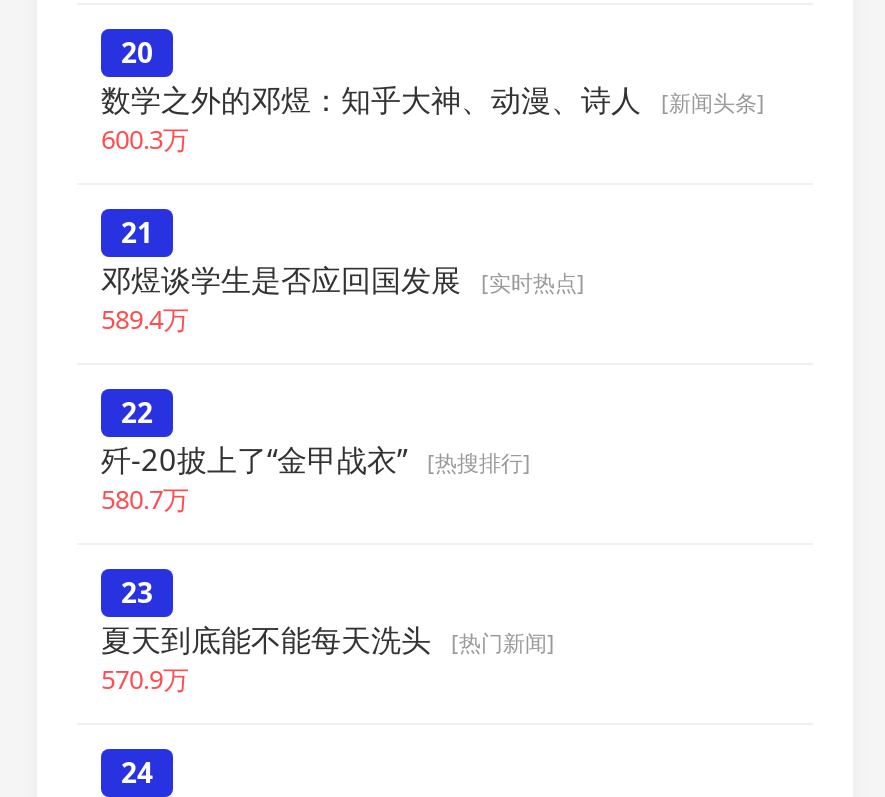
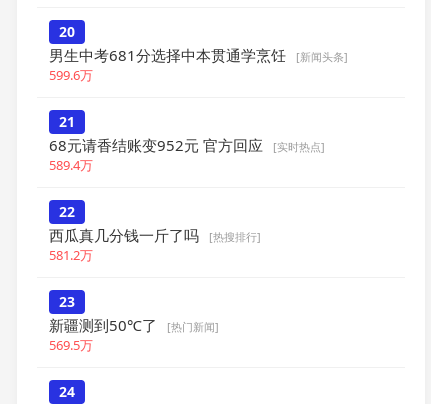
- 数学之外的邓煜：知乎大神、动漫、诗人 [新闻头条]
- 600.3万
+ 男生中考681分选择中本贯通学烹饪 [新闻头条]
+ 599.6万

- 邓煜谈学生是否应回国发展 [实时热点]
+ 68元请香结账变952元 官方回应 [实时热点]

- 歼-20披上了“金甲战衣” [热搜排行]
- 580.7万
+ 西瓜真几分钱一斤了吗 [热搜排行]
+ 581.2万

- 夏天到底能不能每天洗头 [热门新闻]
- 570.9万
+ 新疆测到50℃了 [热门新闻]
+ 569.5万
